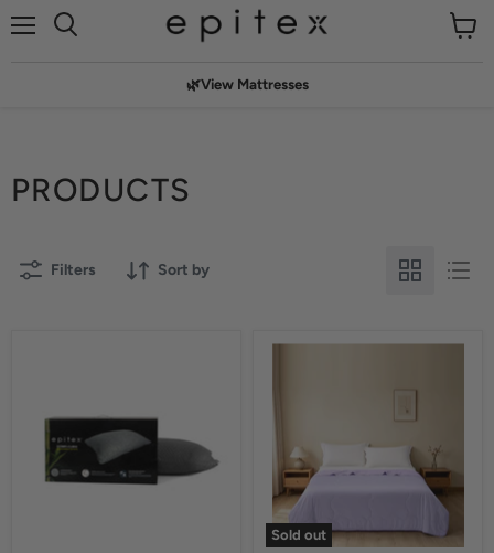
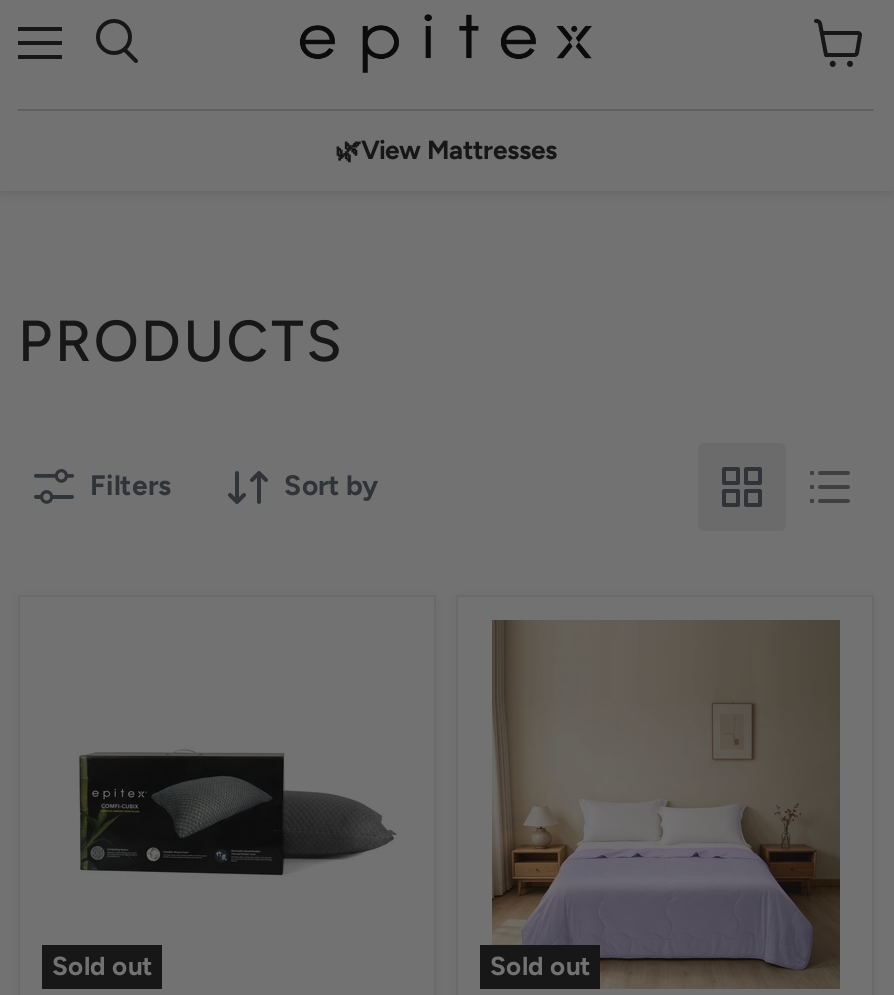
+ Sold out
